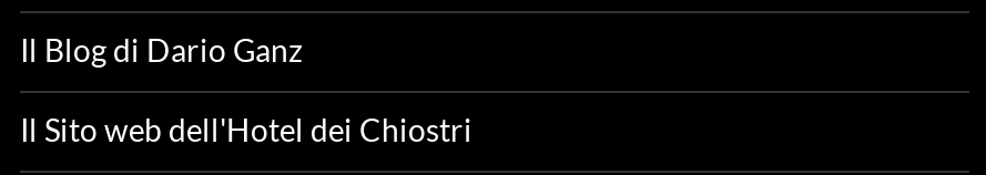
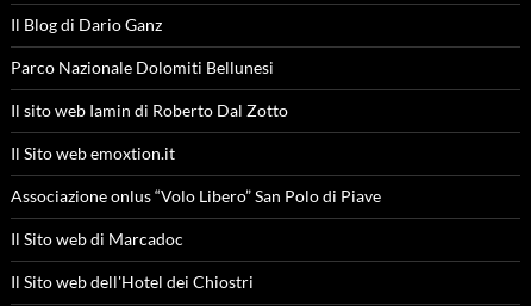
+ Parco Nazionale Dolomiti Bellunesi
+ Il sito web Iamin di Roberto Dal Zotto
+ Il Sito web emoxtion.it
+ Associazione onlus “Volo Libero” San Polo di Piave
+ Il Sito web di Marcadoc
